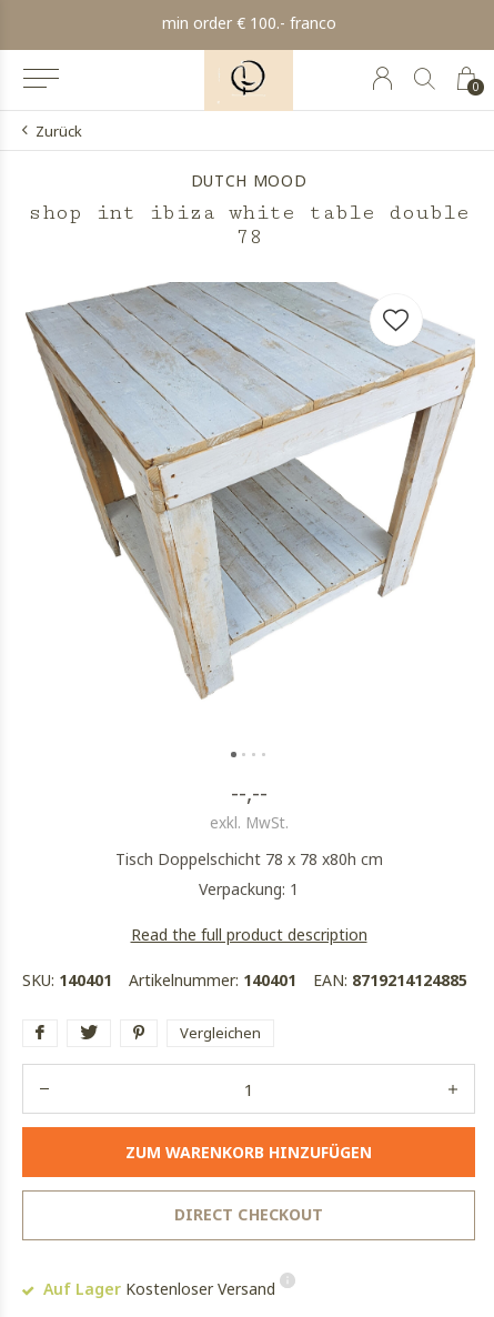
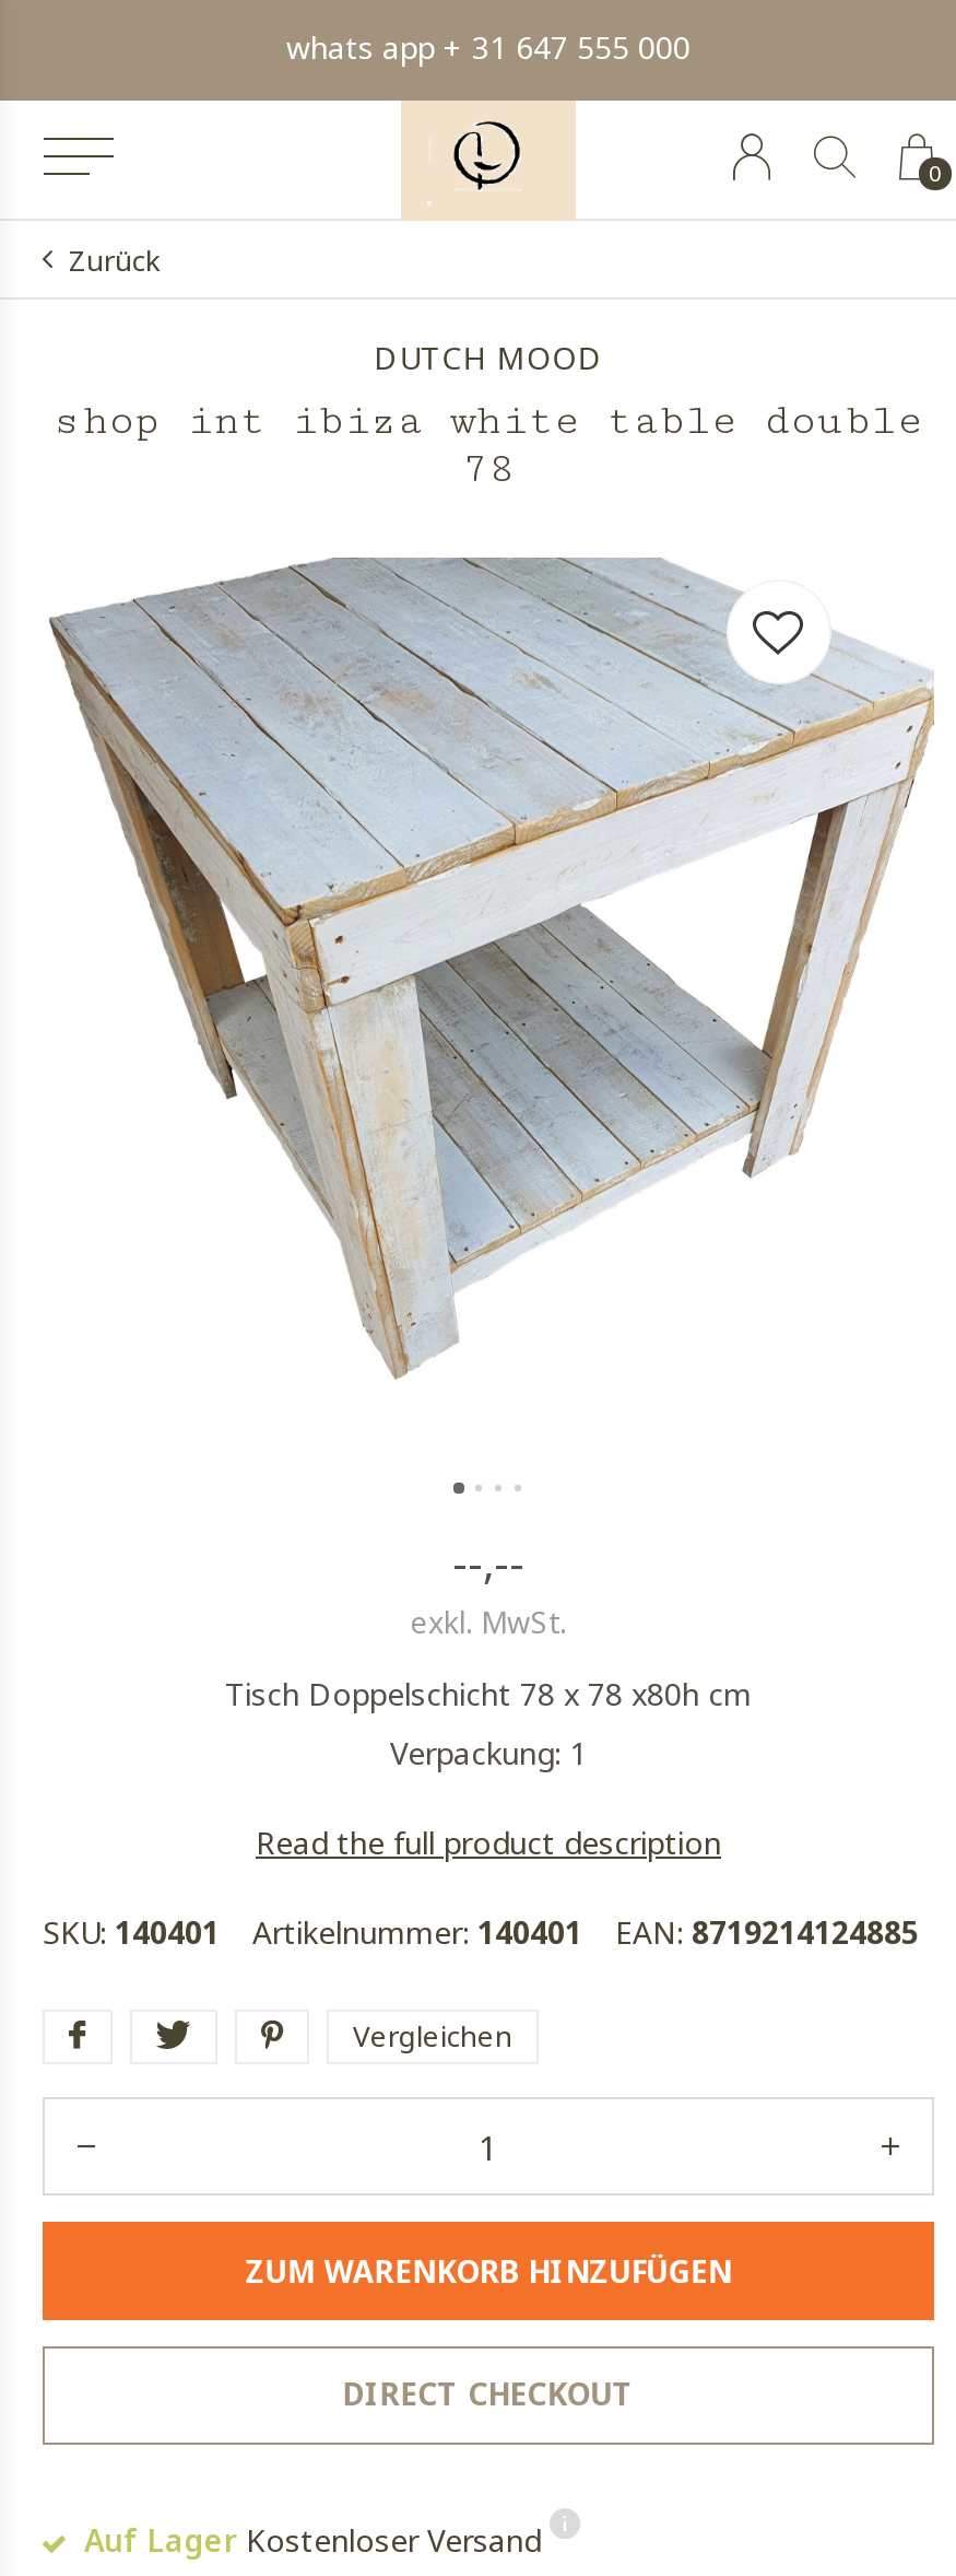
- min order € 100.- franco
+ whats app + 31 647 555 000
